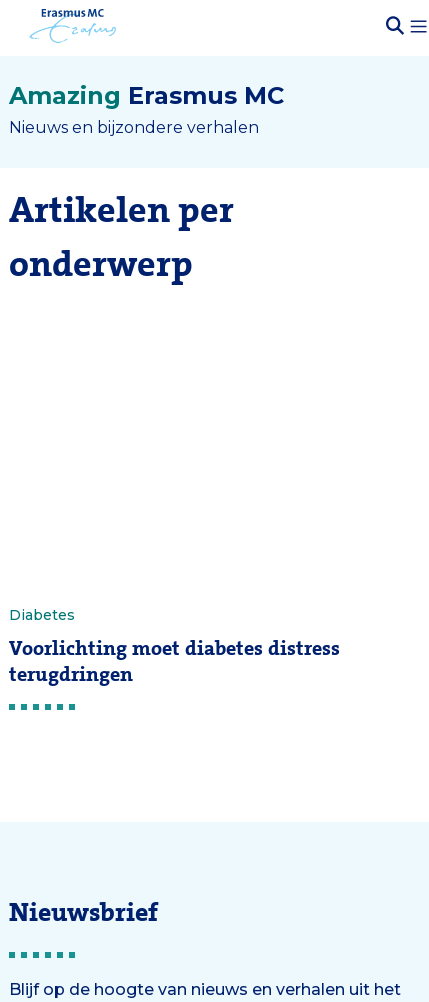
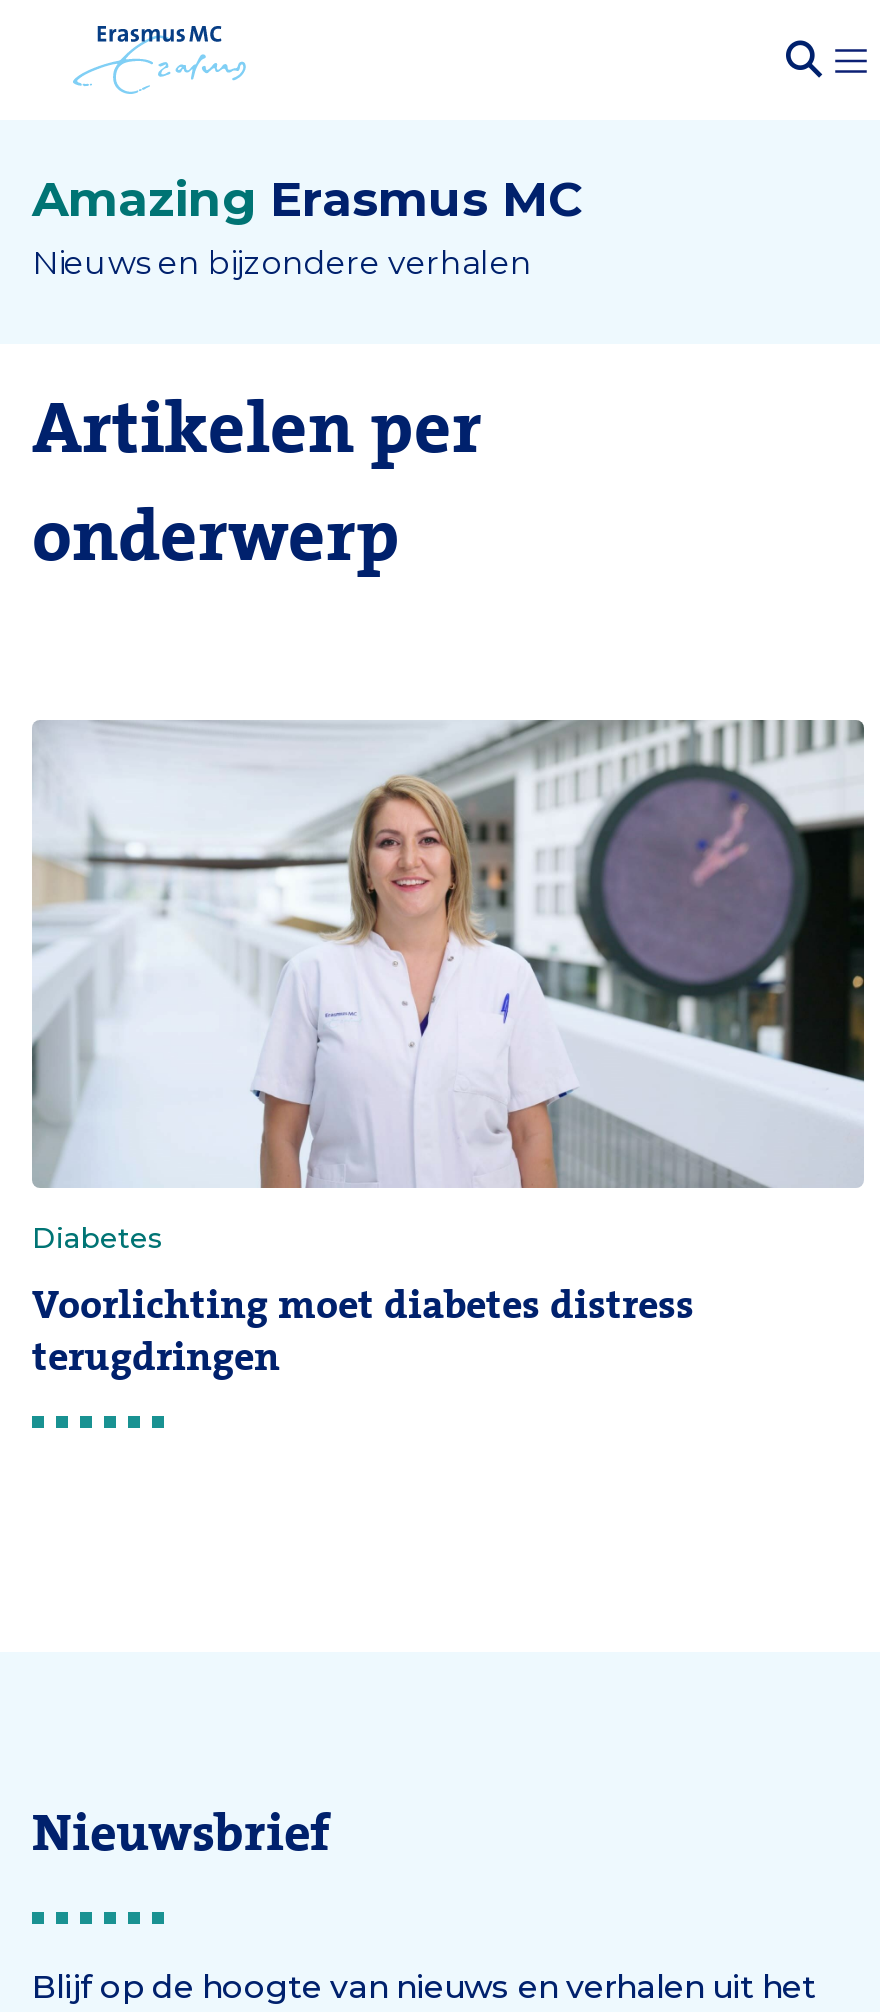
+ [image]
